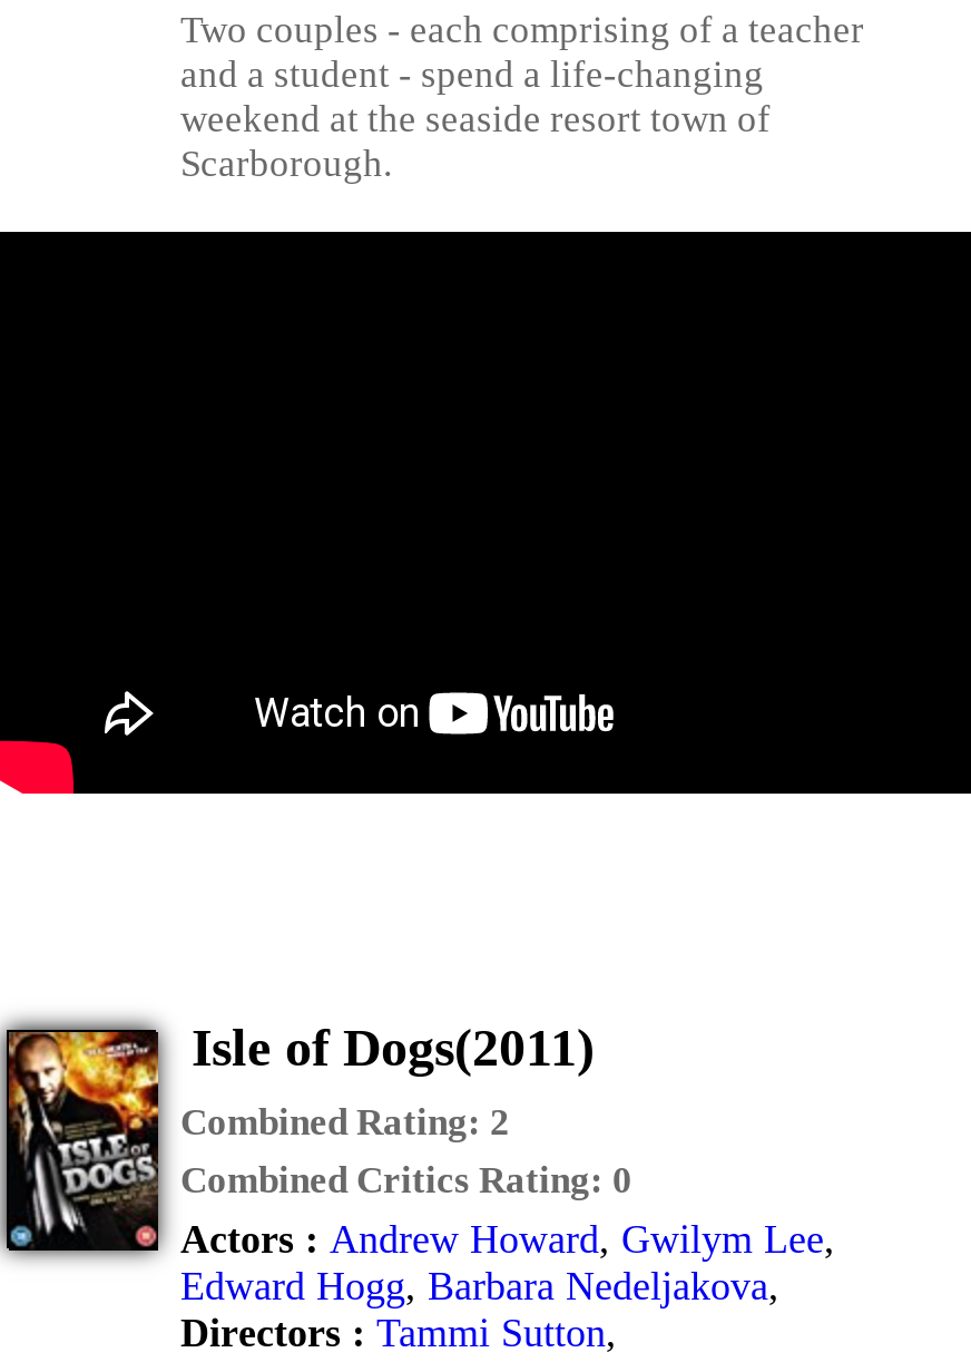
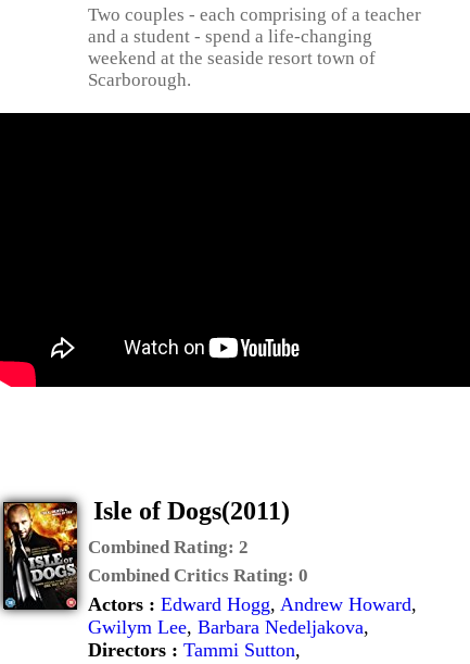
- Actors : Andrew Howard, Gwilym Lee,
+ Actors : Edward Hogg, Andrew Howard,

- Edward Hogg, Barbara Nedeljakova,
+ Gwilym Lee, Barbara Nedeljakova,
